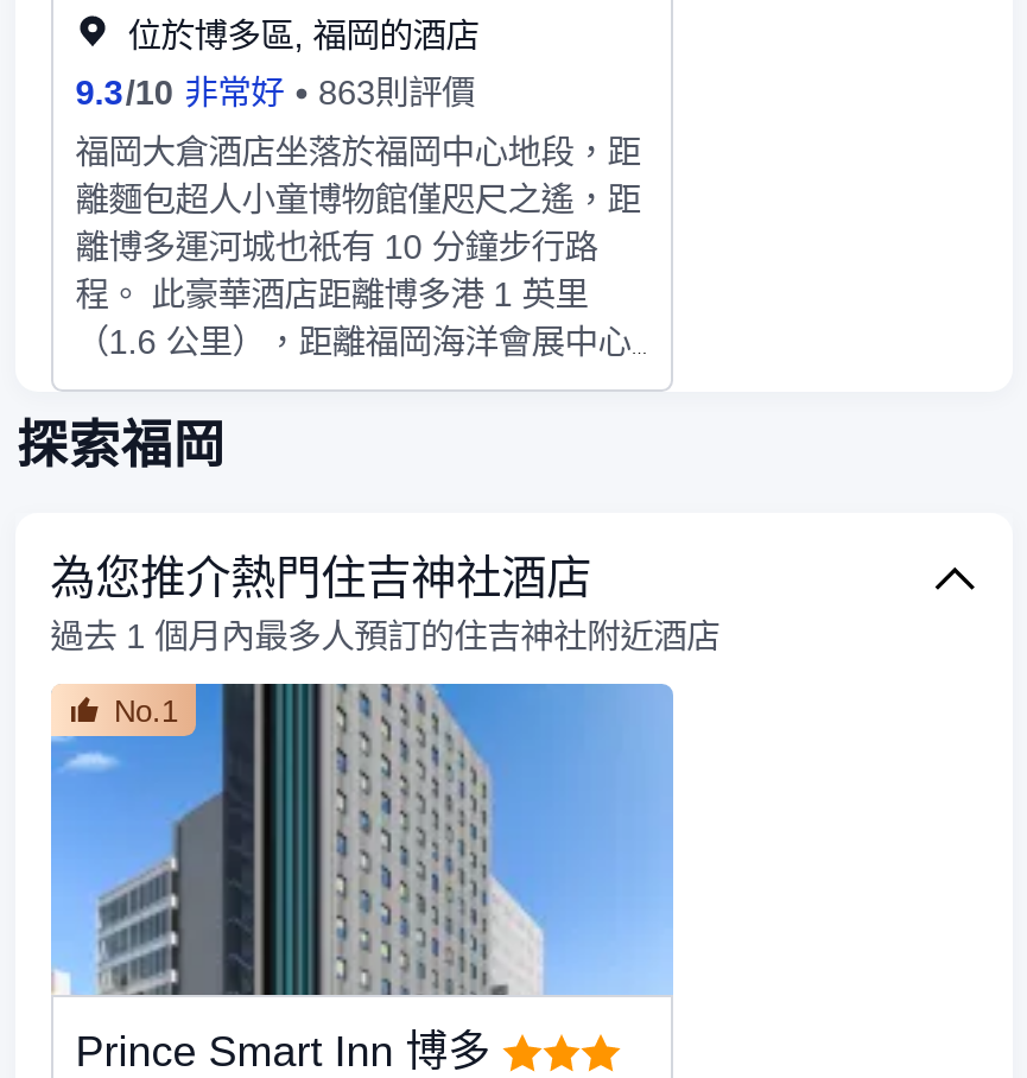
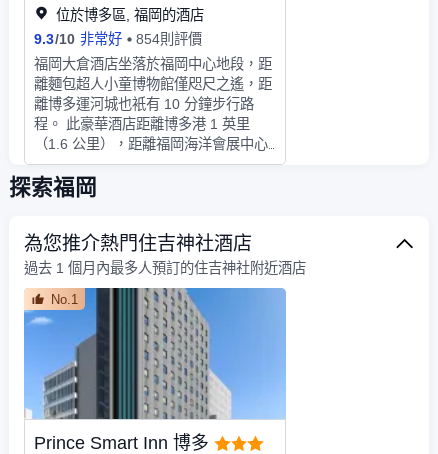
- 9.3 /10 非常好 863則評價
+ 9.3 /10 非常好 854則評價
